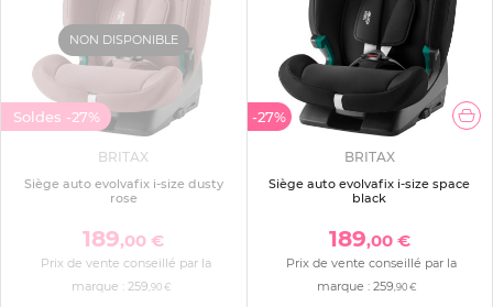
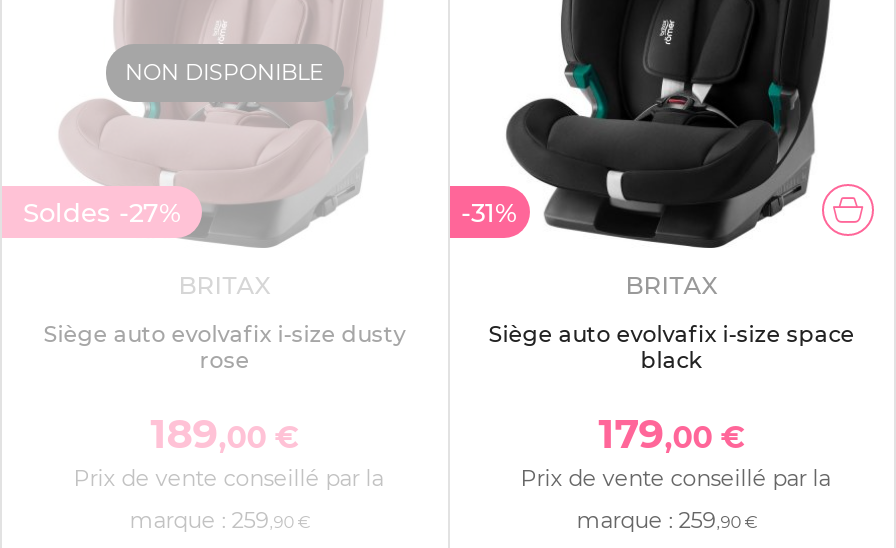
- -27%
+ -31%

- 189,00 €
+ 179,00 €
